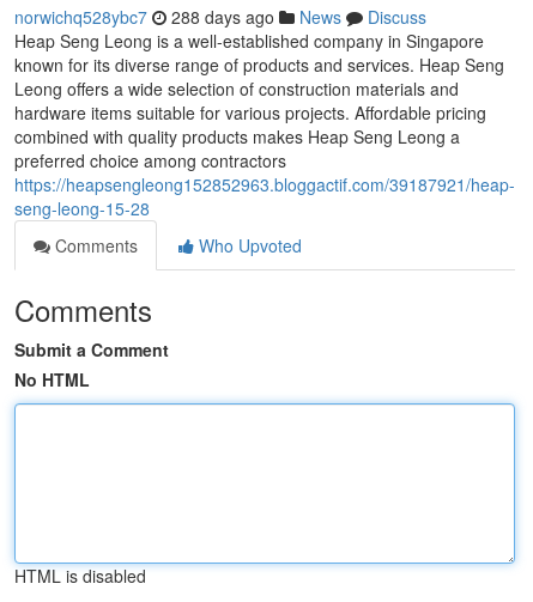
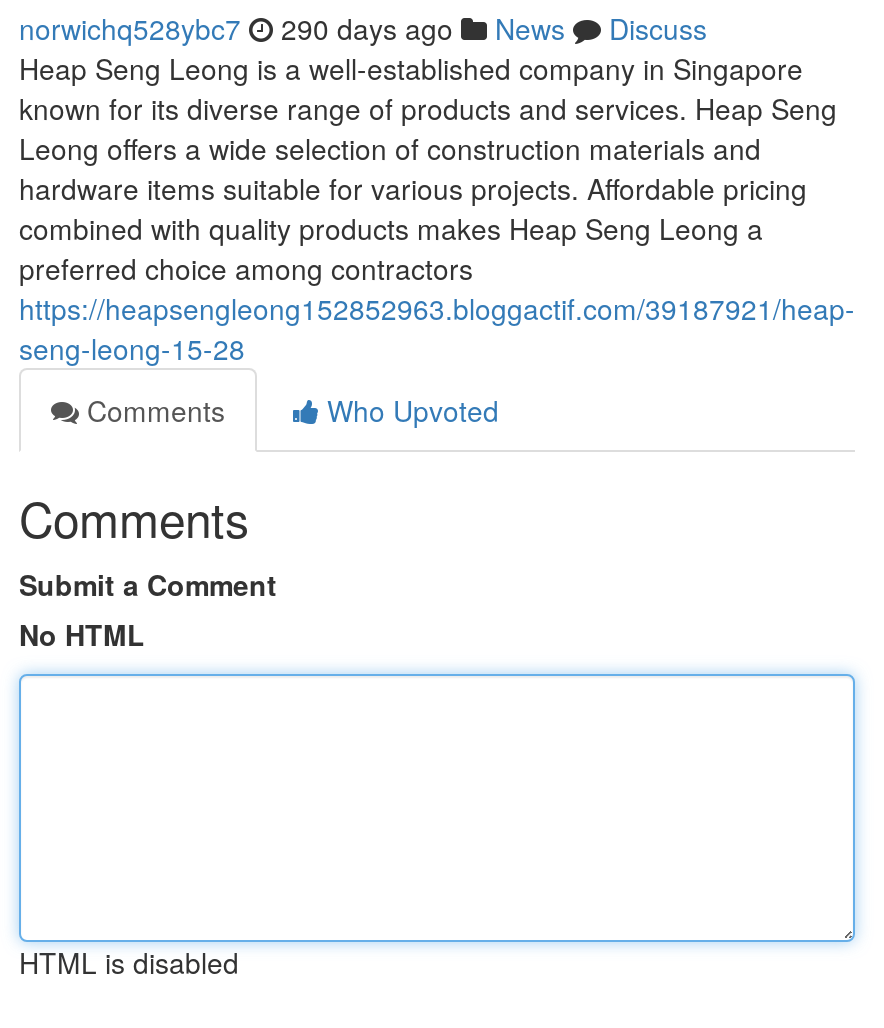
- norwichq528ybc7 288 days ago News Discuss
+ norwichq528ybc7 290 days ago News Discuss
